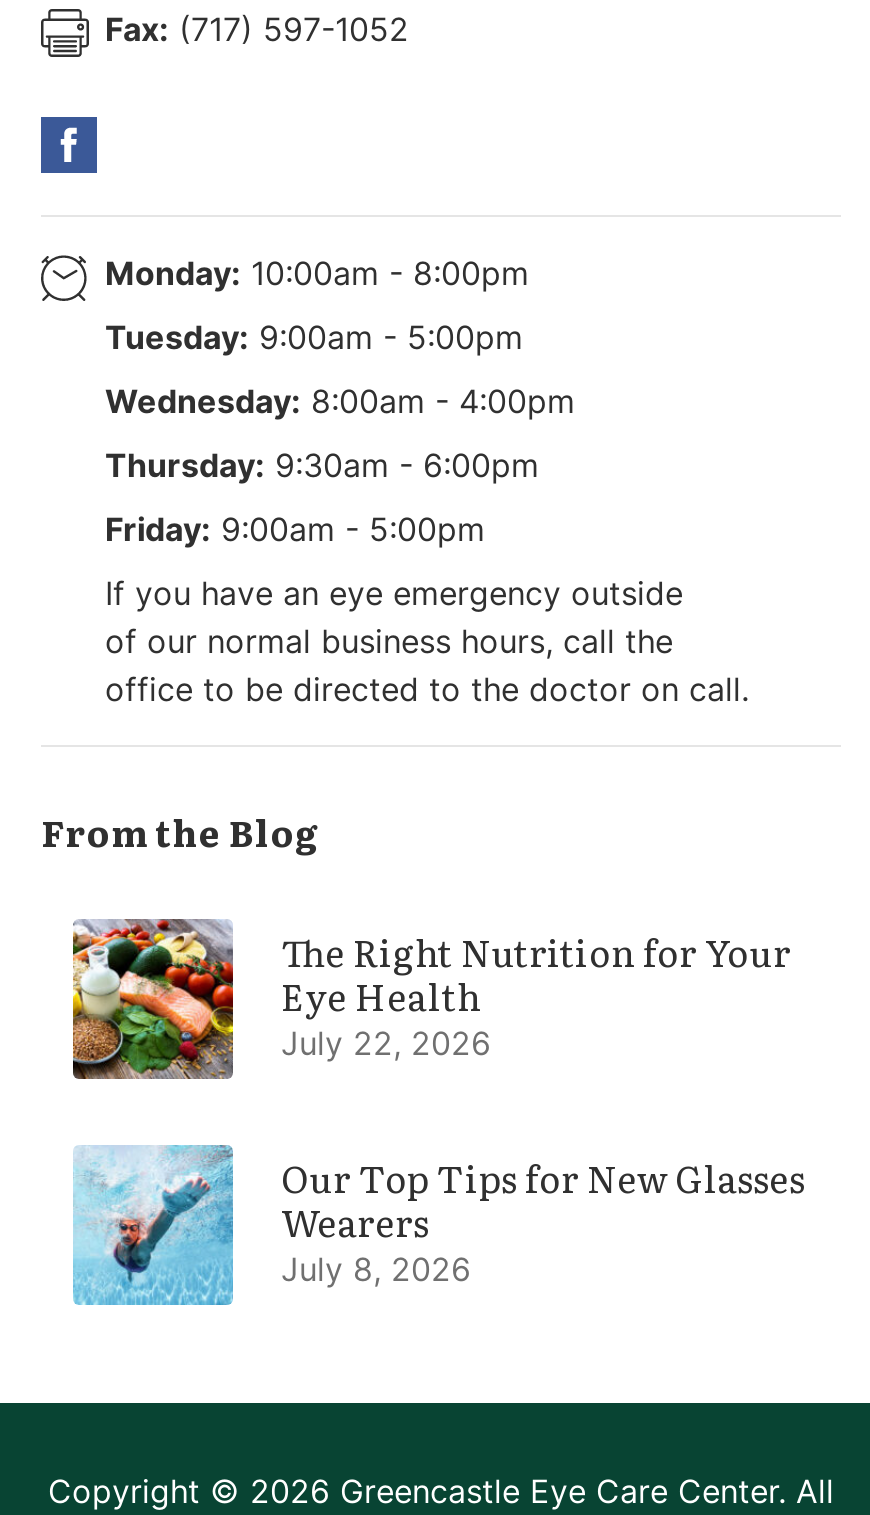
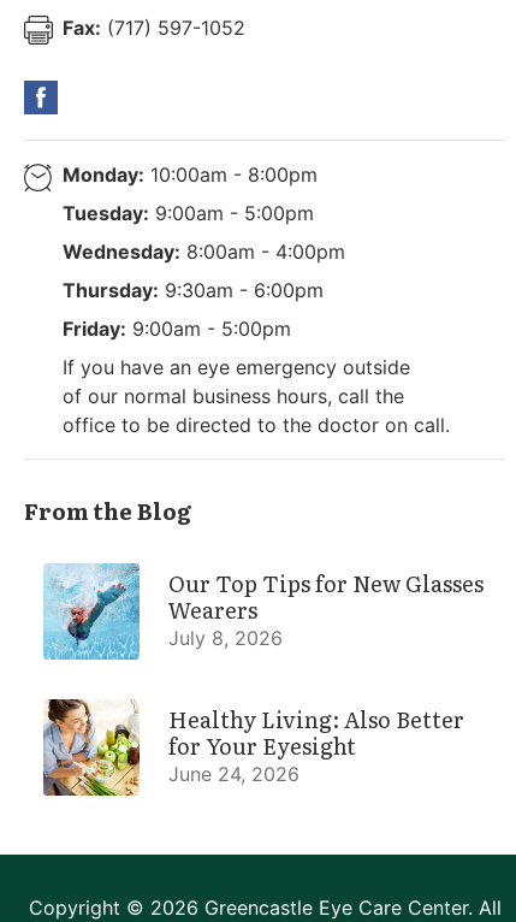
- [image]
- The Right Nutrition for Your
- Eye Health
- July 22, 2026

moved up: [image] | Our Top Tips for New Glasses | Wearers | July 8, 2026

+ [image]
+ Healthy Living: Also Better
+ for Your Eyesight
+ June 24, 2026
